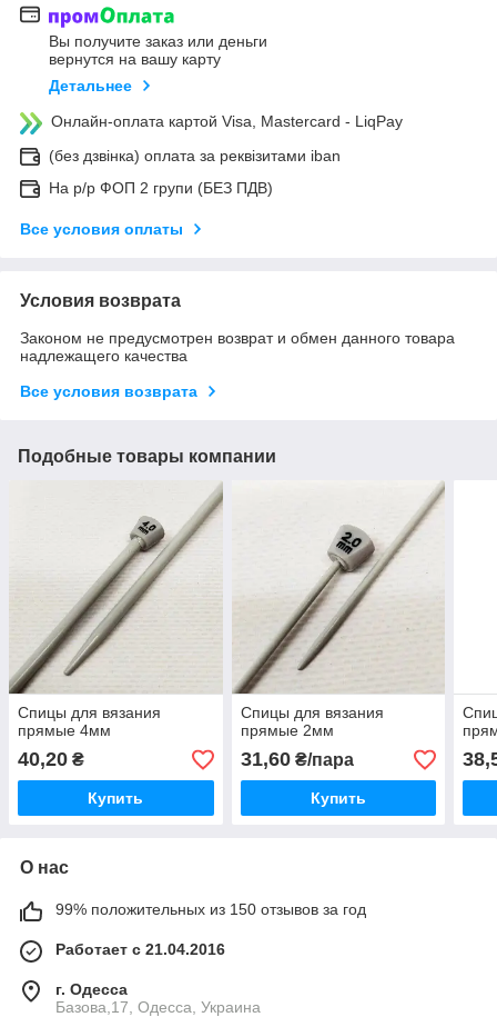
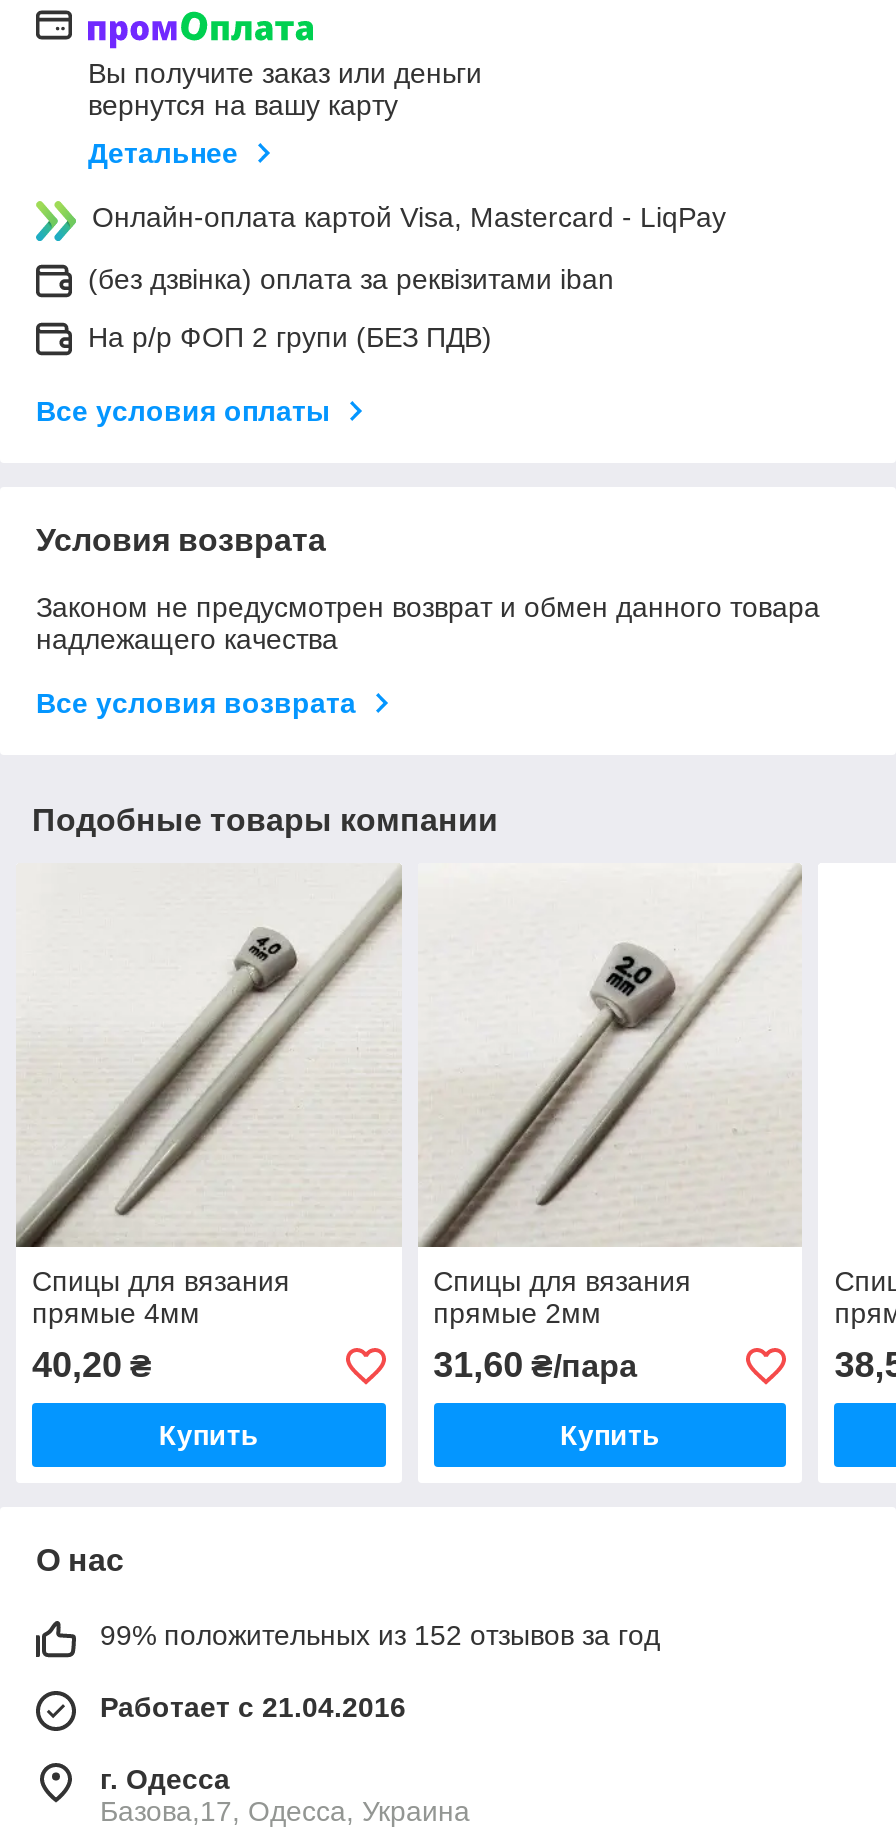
- 99% положительных из 150 отзывов за год
+ 99% положительных из 152 отзывов за год
